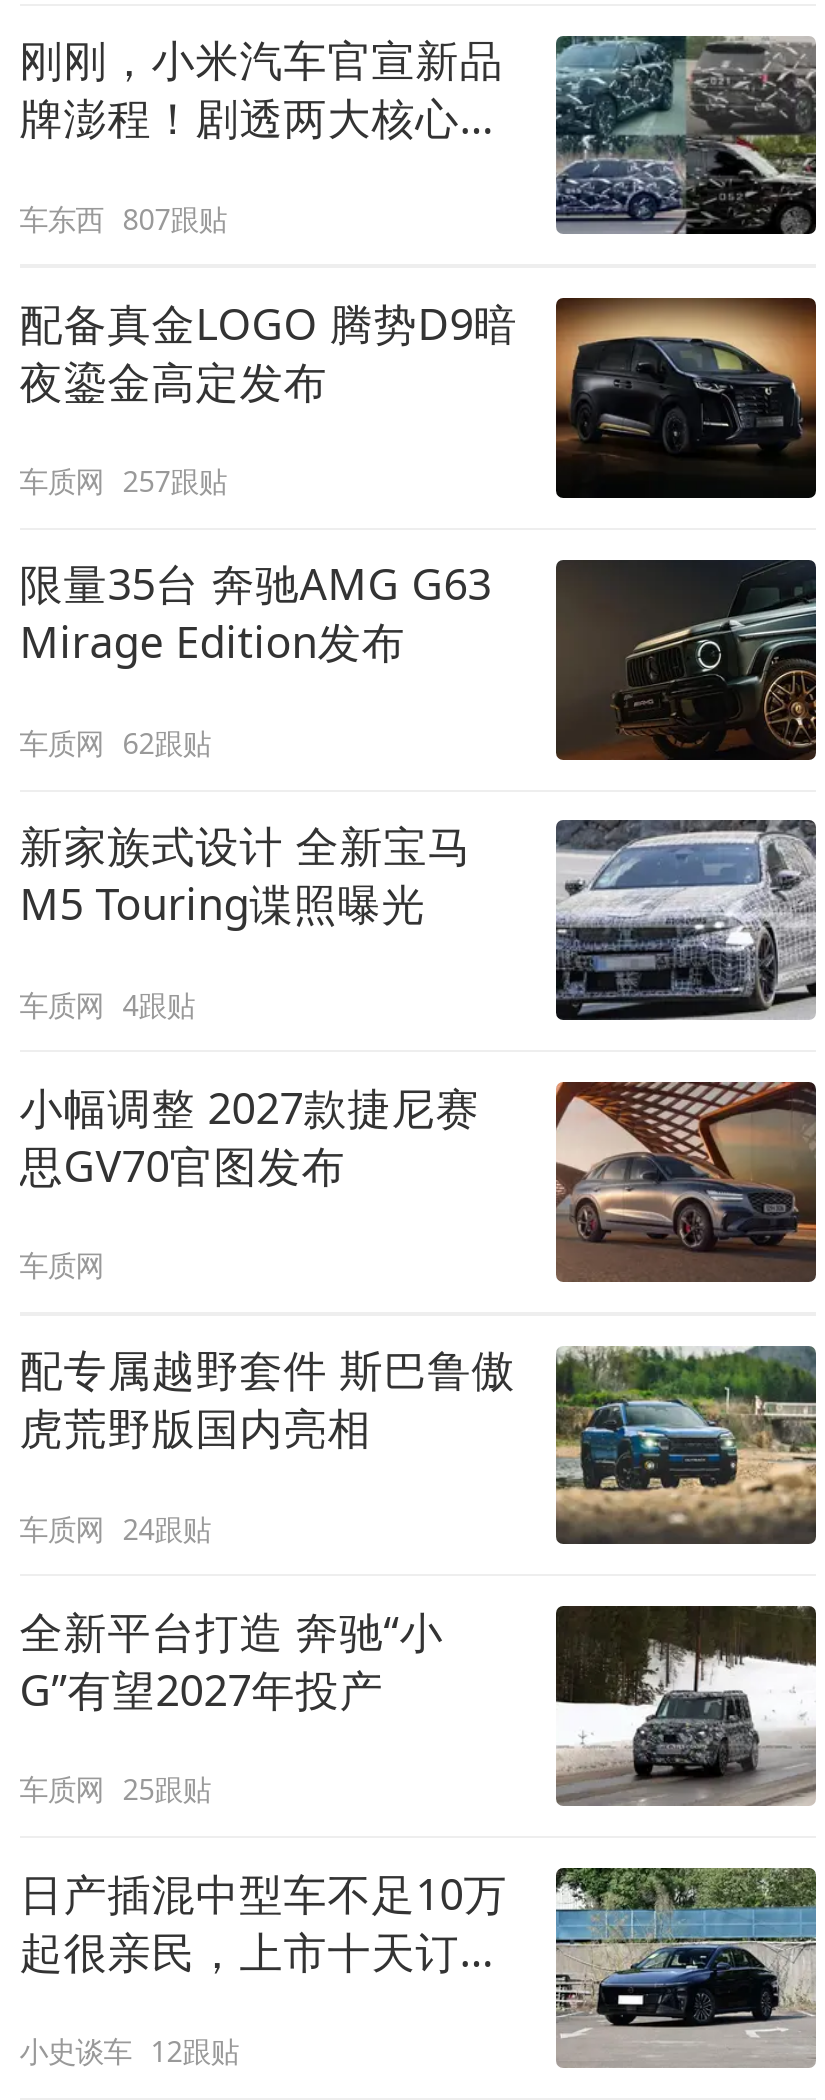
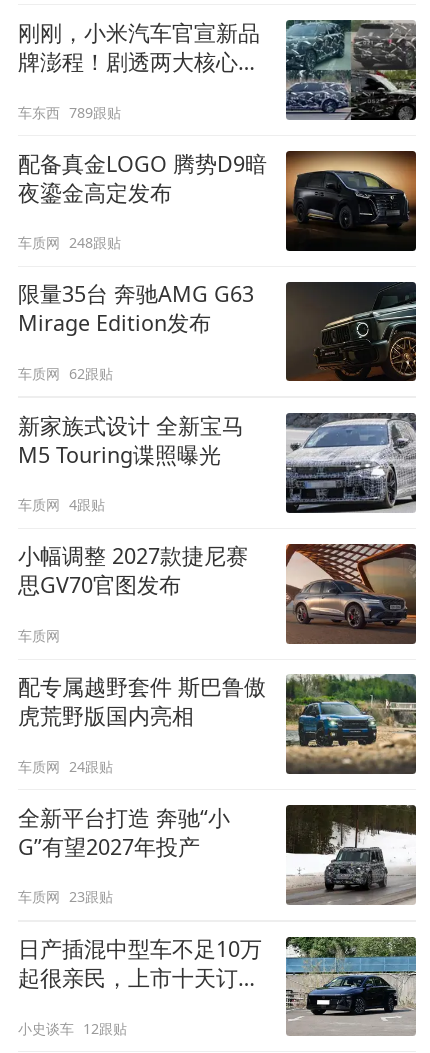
- 车东西 807跟贴
+ 车东西 789跟贴

- 车质网 257跟贴
+ 车质网 248跟贴

- 车质网 25跟贴
+ 车质网 23跟贴
